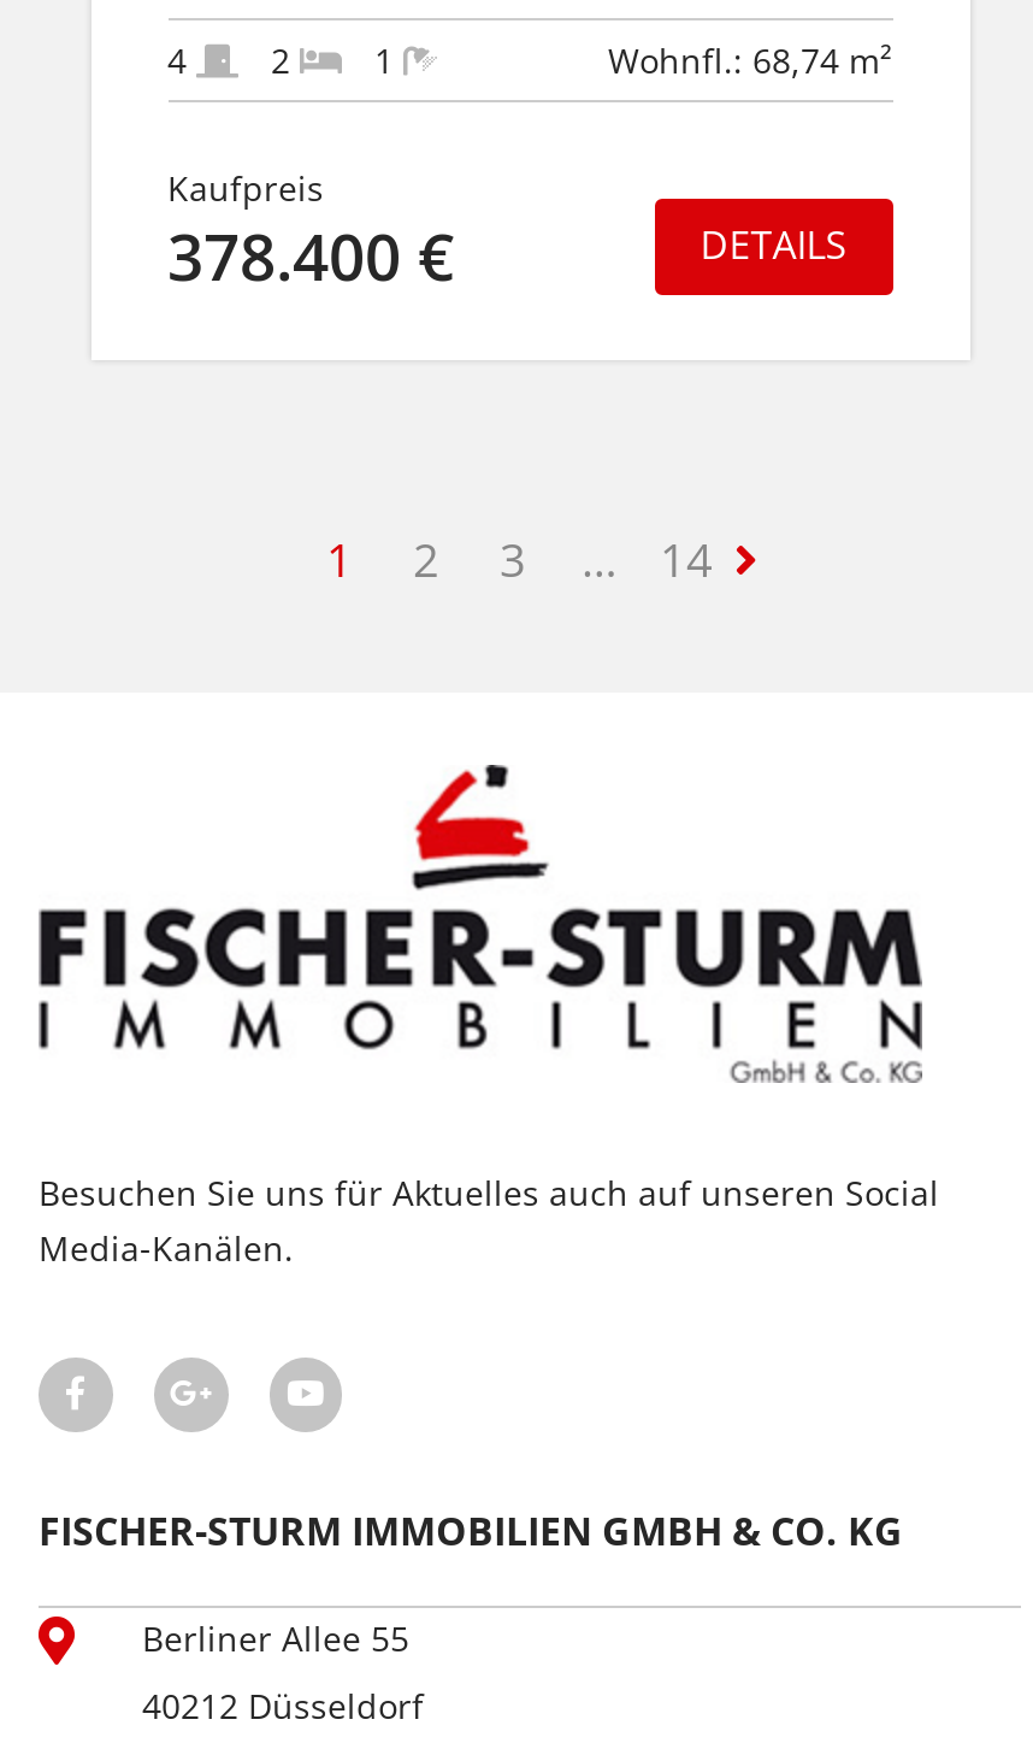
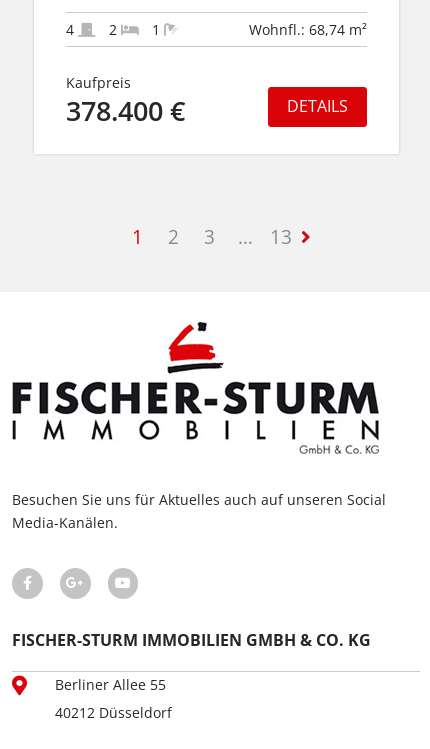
- 14
+ 13
